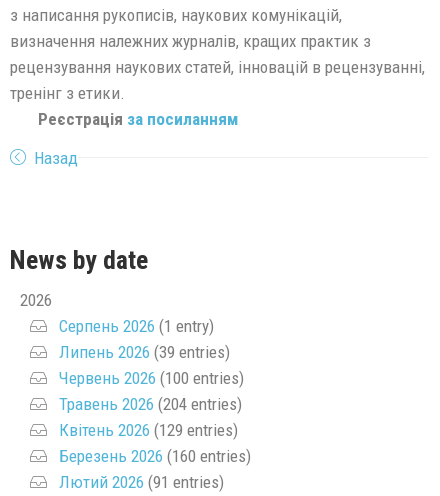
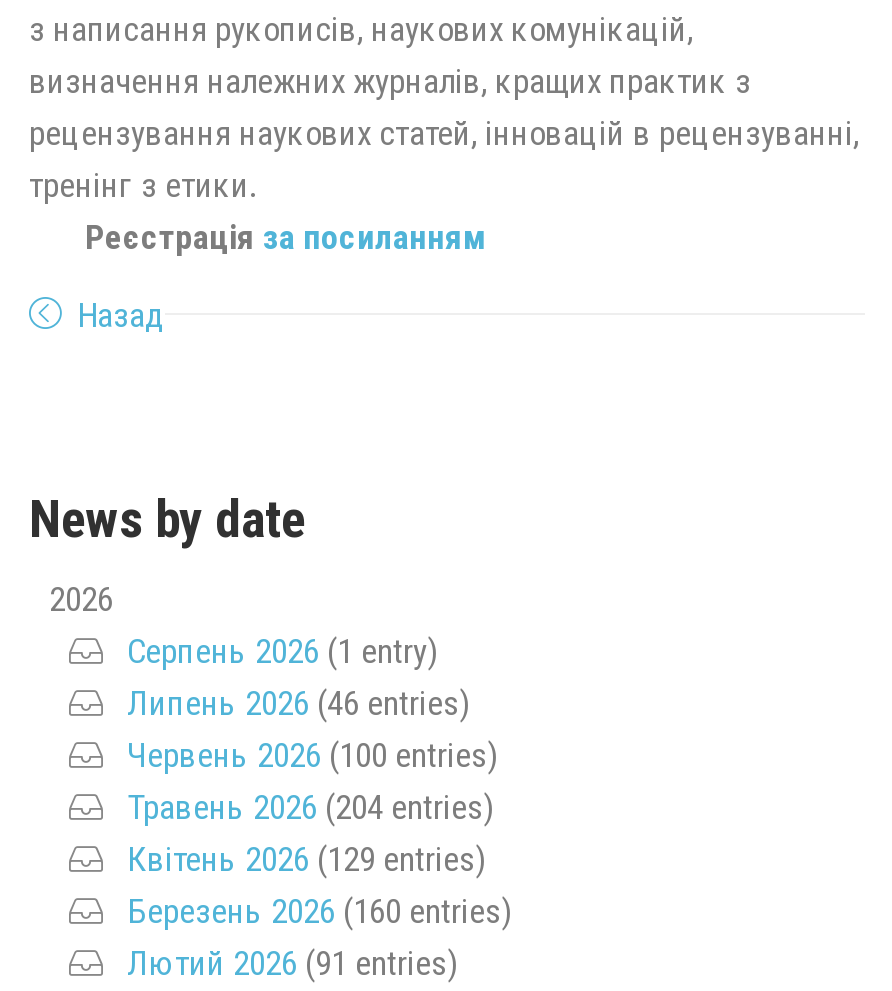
- Липень 2026 (39 entries)
+ Липень 2026 (46 entries)
